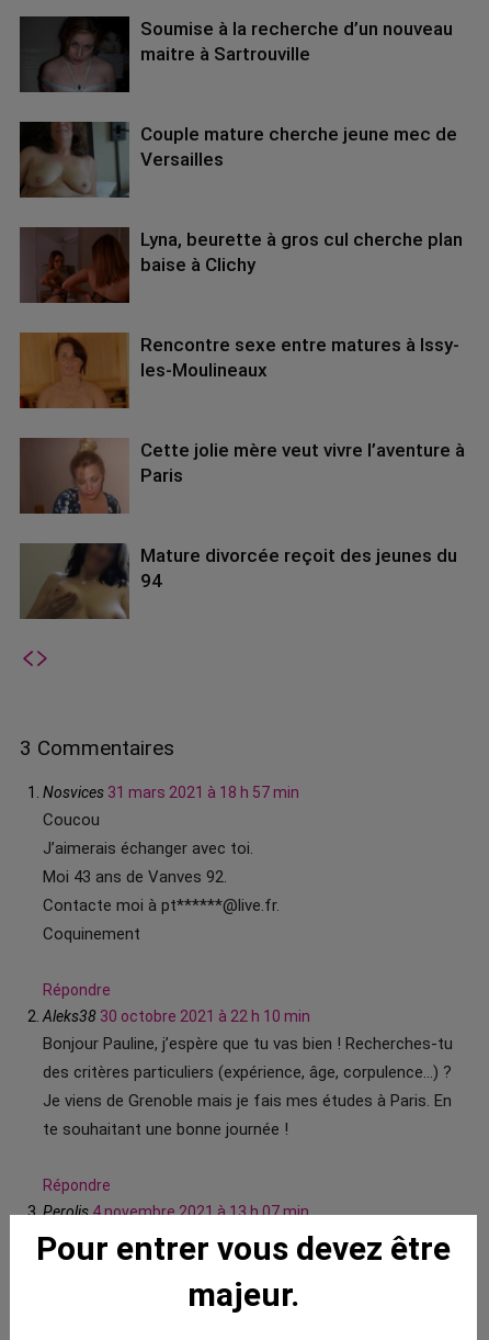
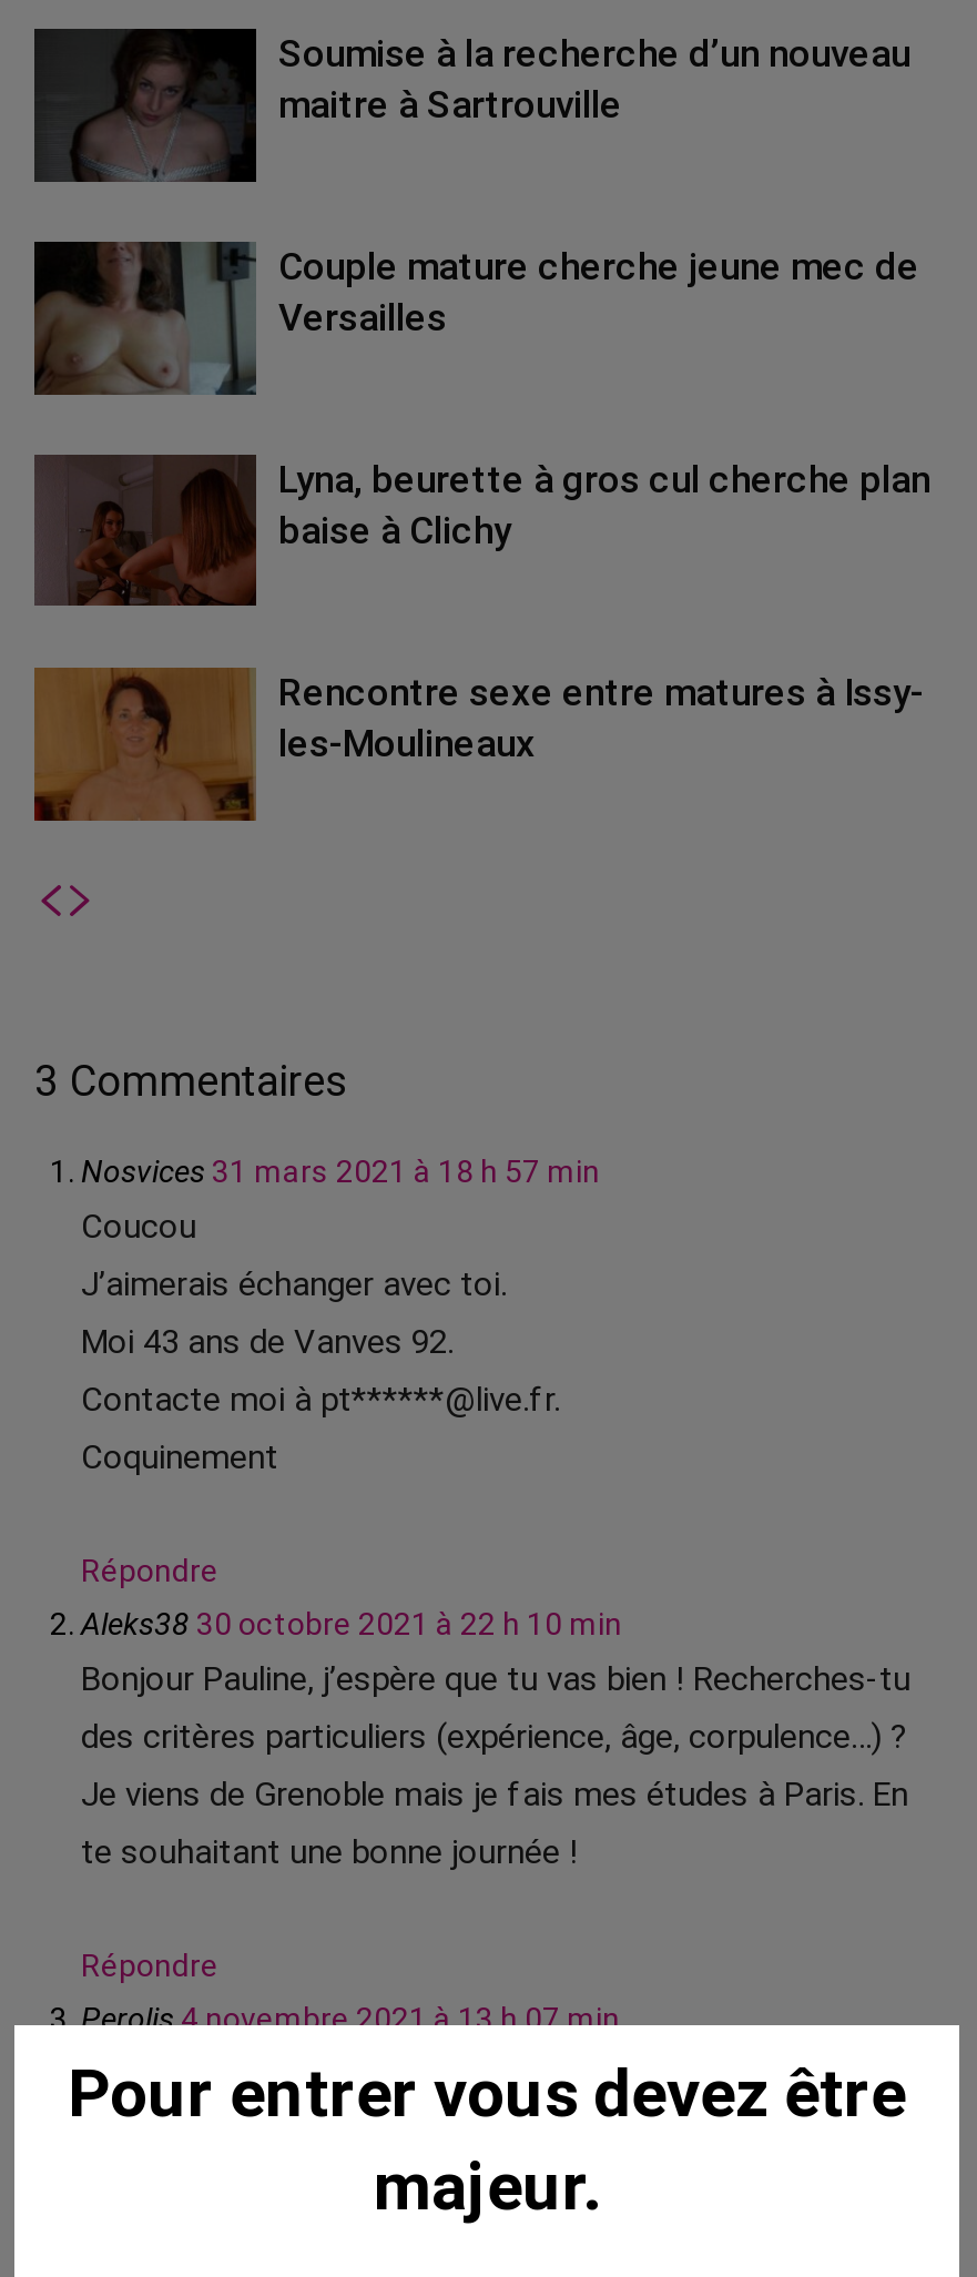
- [image]
- Cette jolie mère veut vivre l’aventure à
- Paris

- [image]
- Mature divorcée reçoit des jeunes du
- 94
